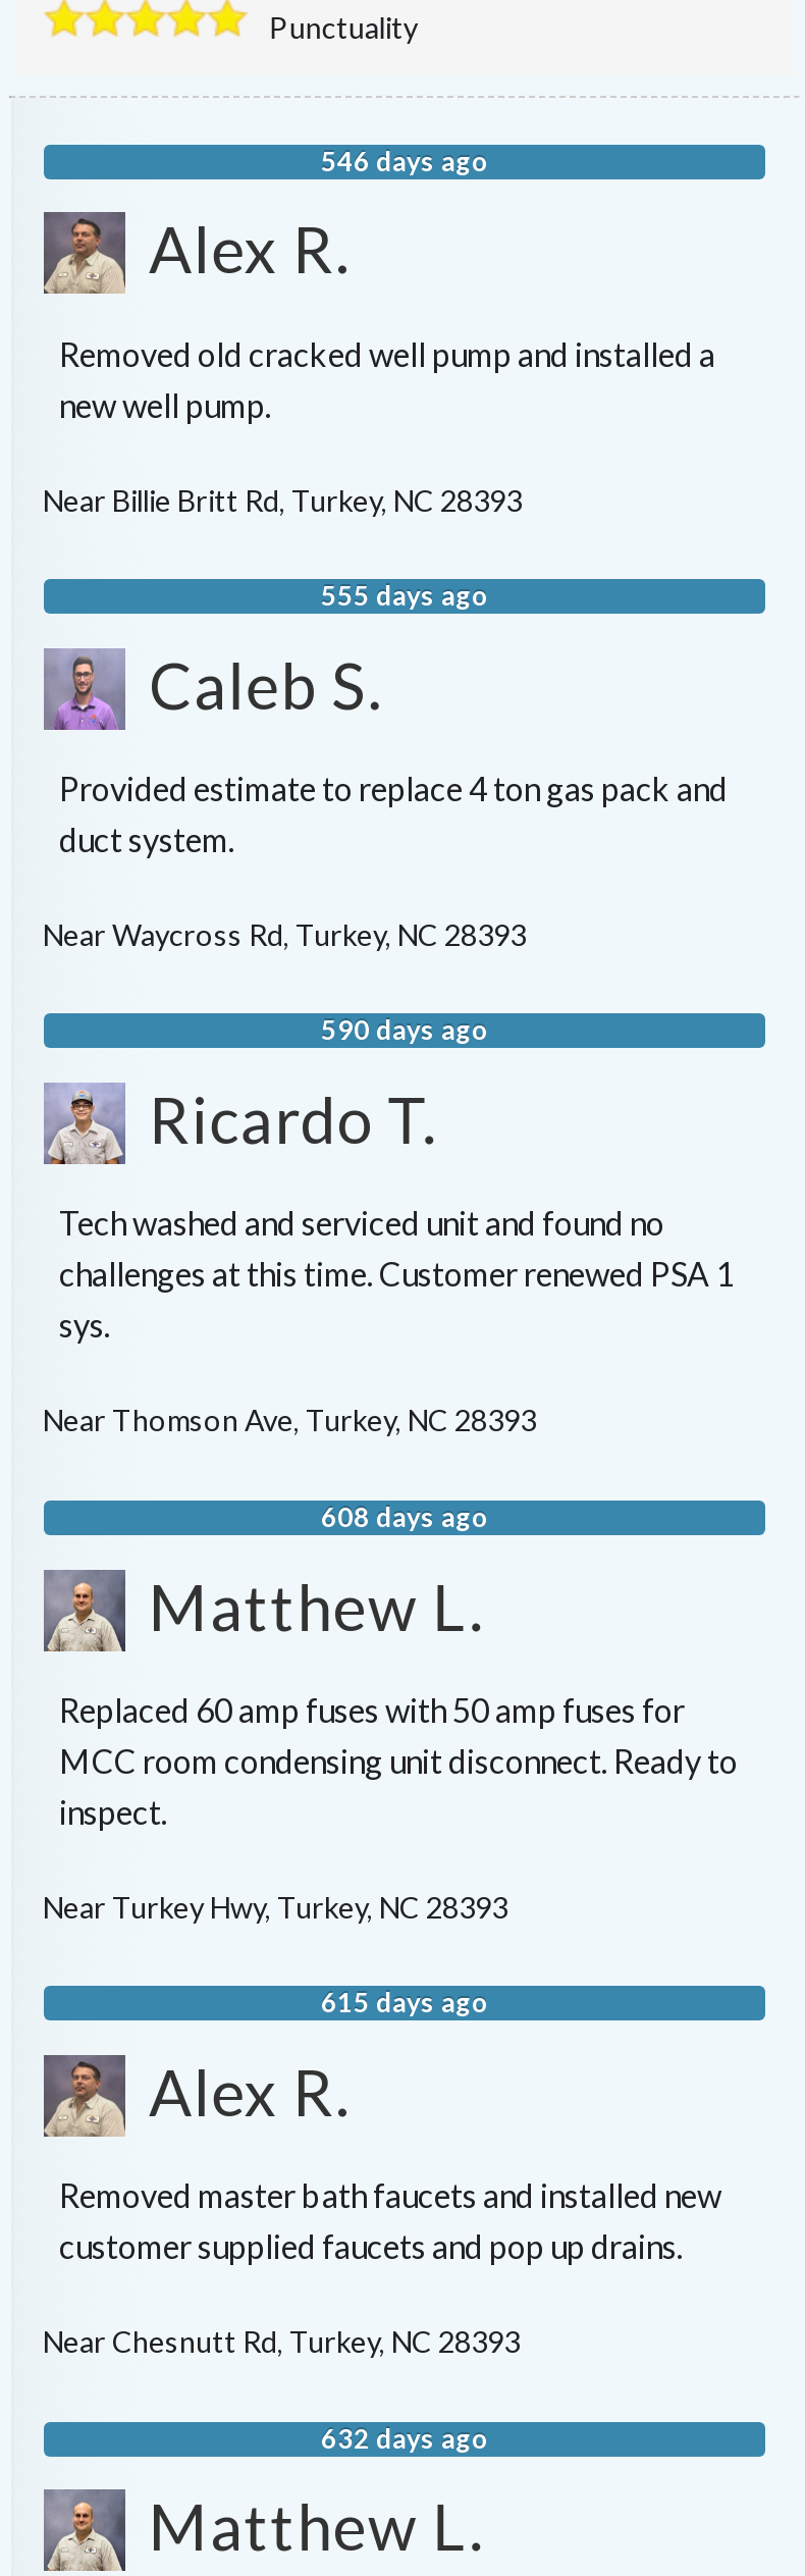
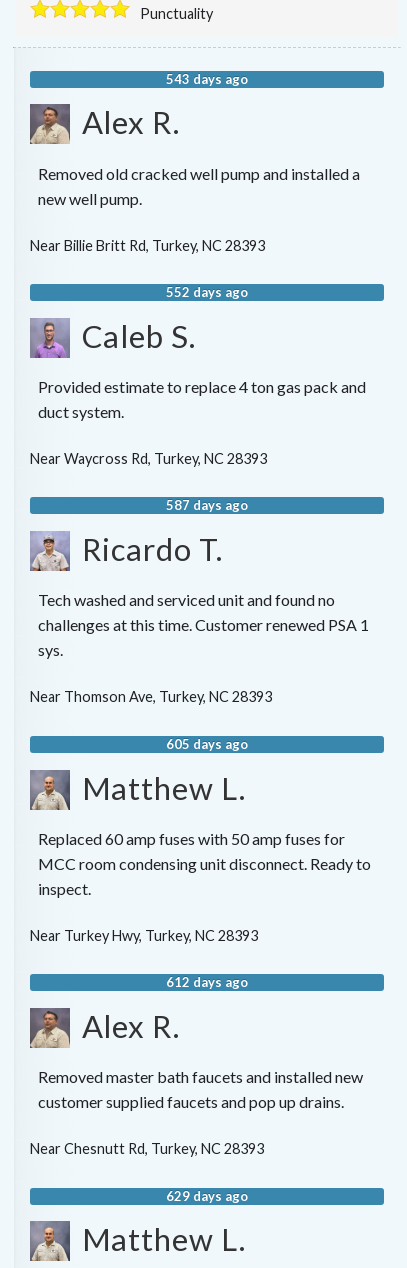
- 546 days ago
+ 543 days ago

- 555 days ago
+ 552 days ago

- 590 days ago
+ 587 days ago

- 608 days ago
+ 605 days ago

- 615 days ago
+ 612 days ago

- 632 days ago
+ 629 days ago
